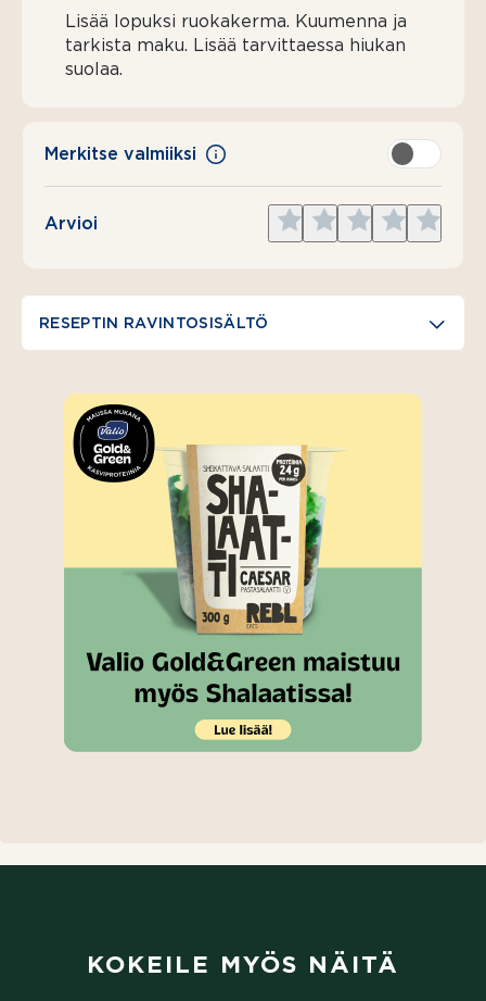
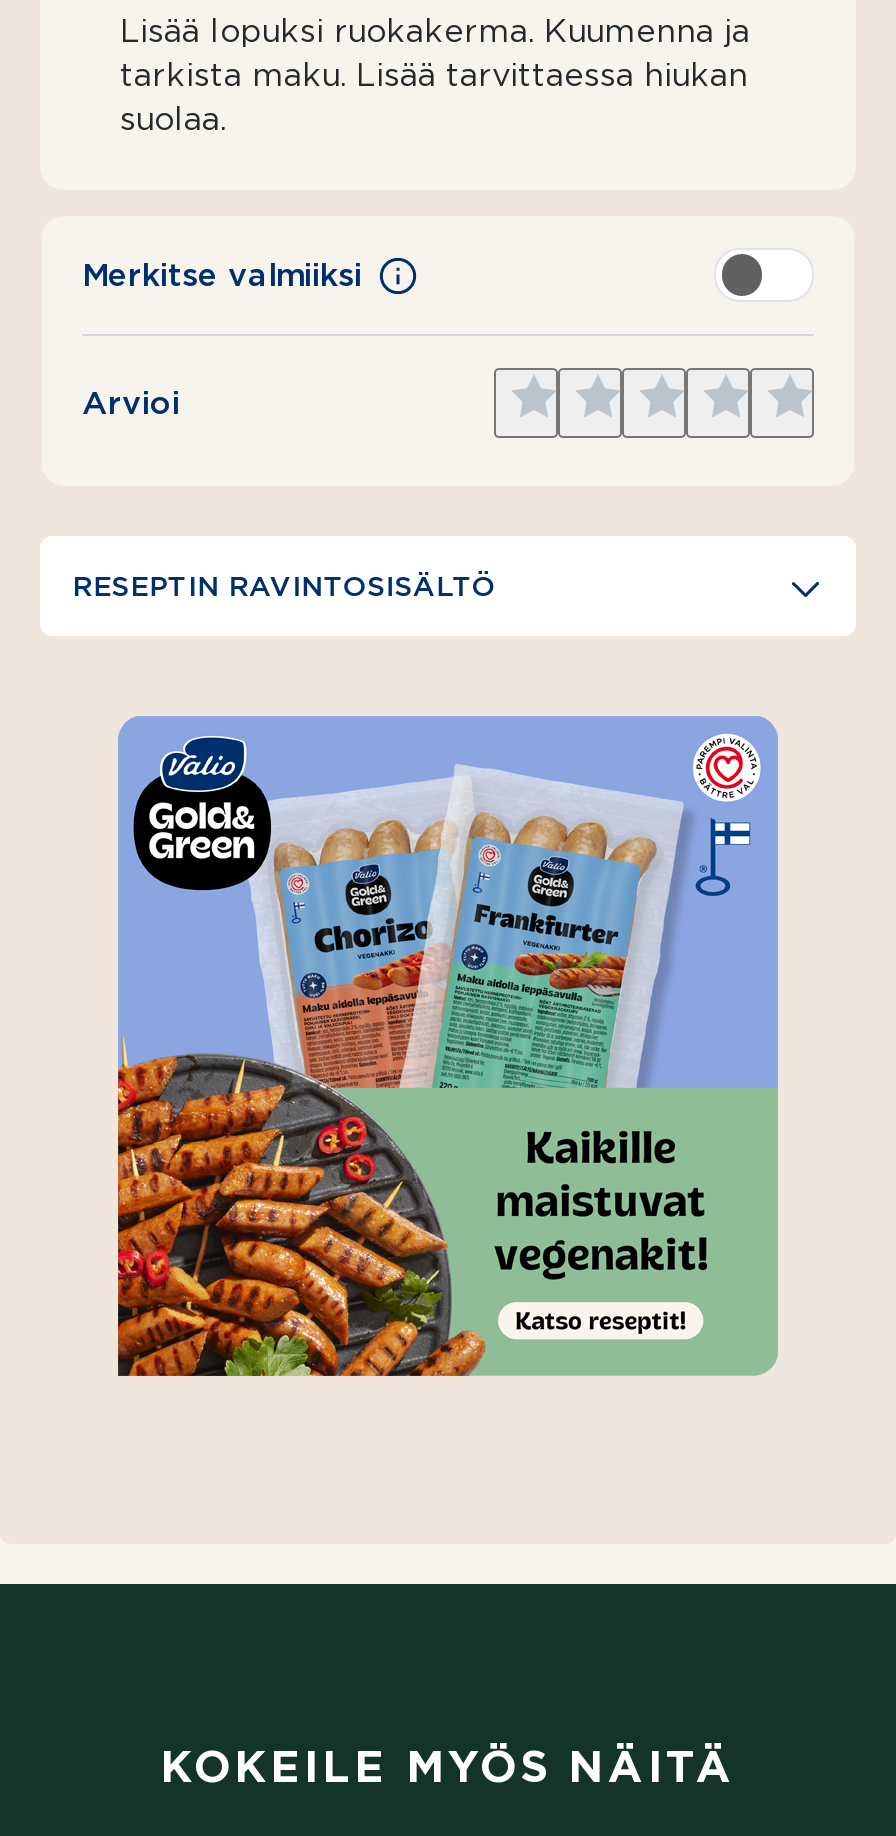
- [image]
+ [image]
